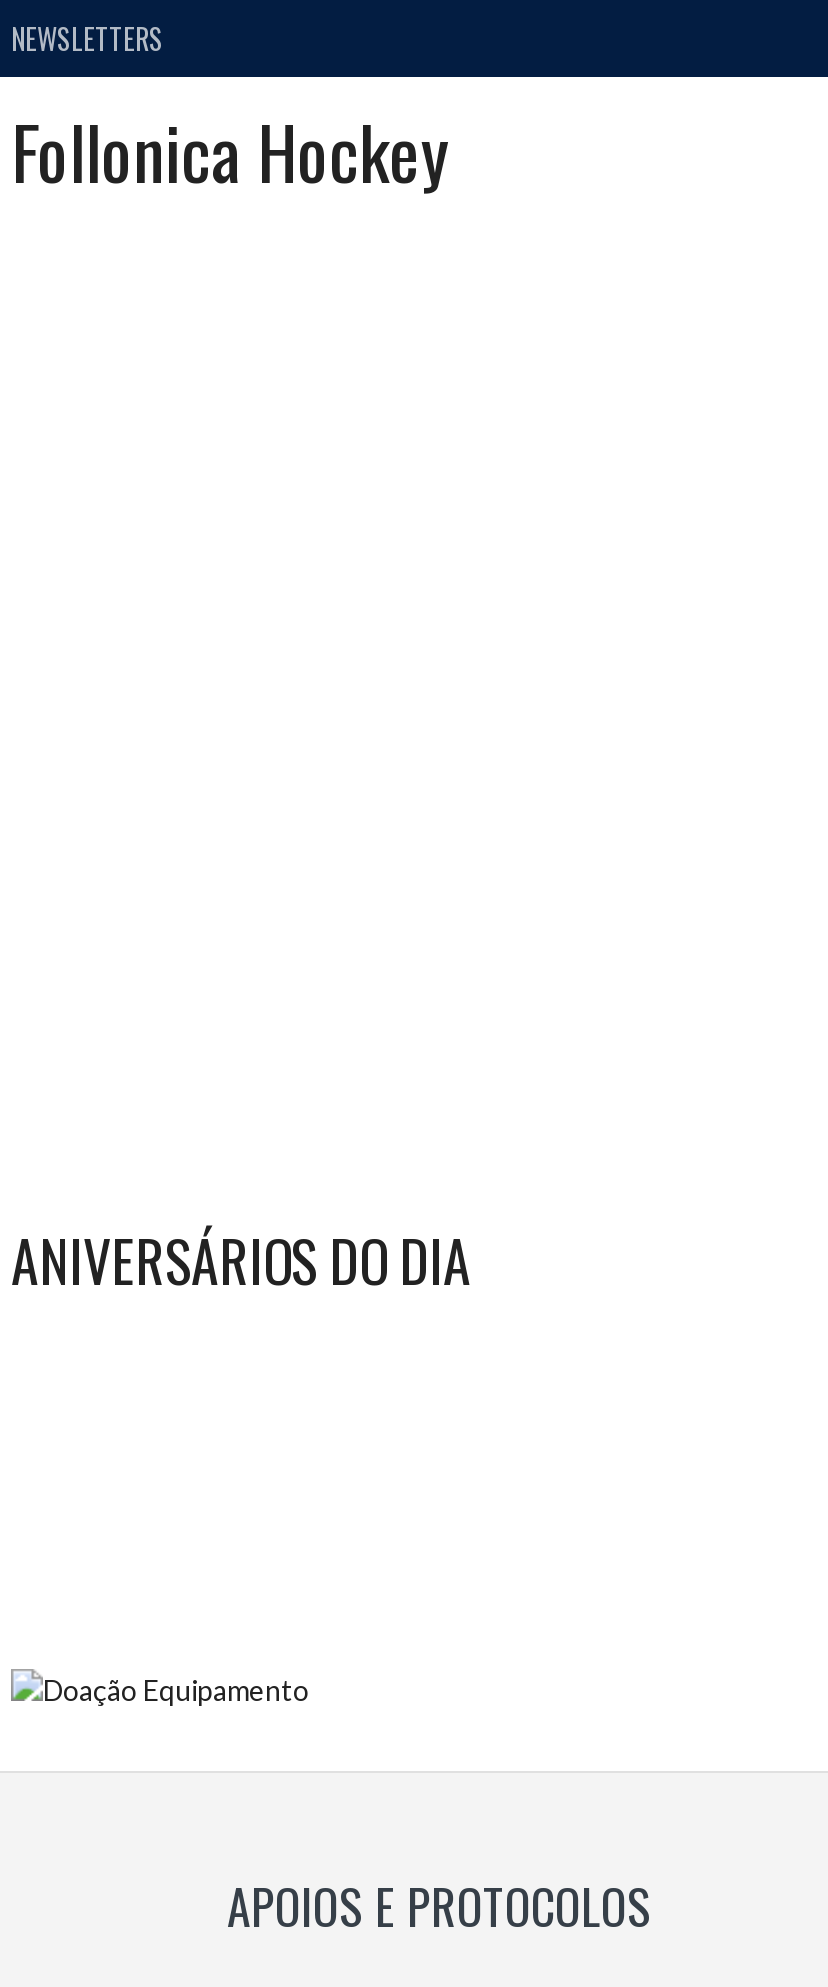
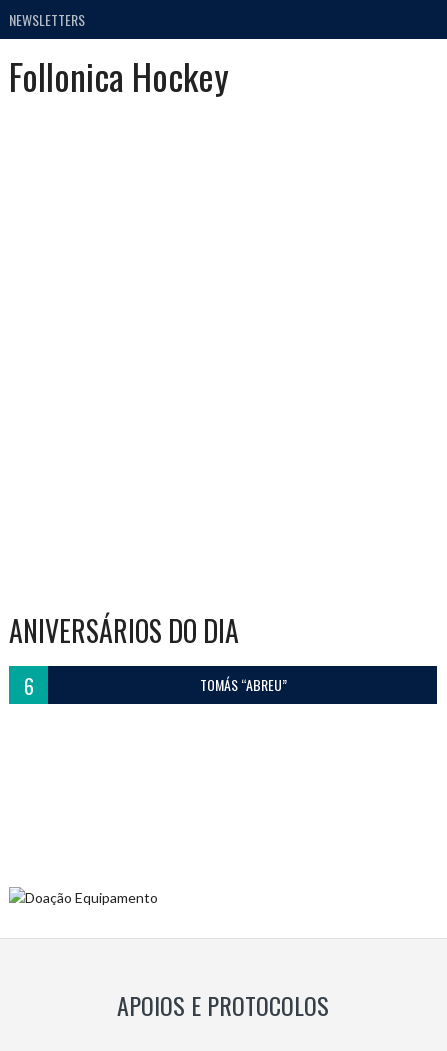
+ 6
+ TOMÁS “ABREU”
